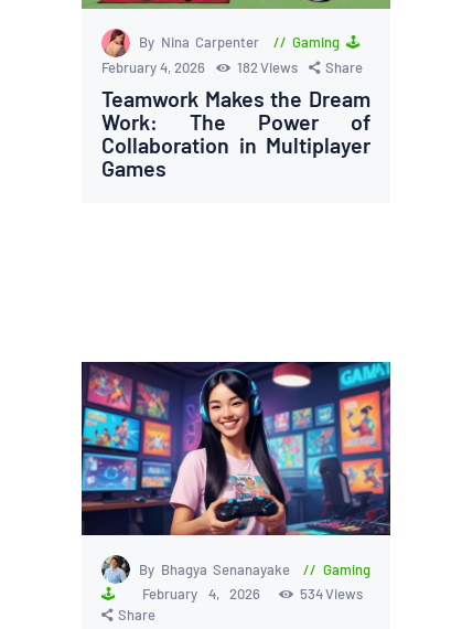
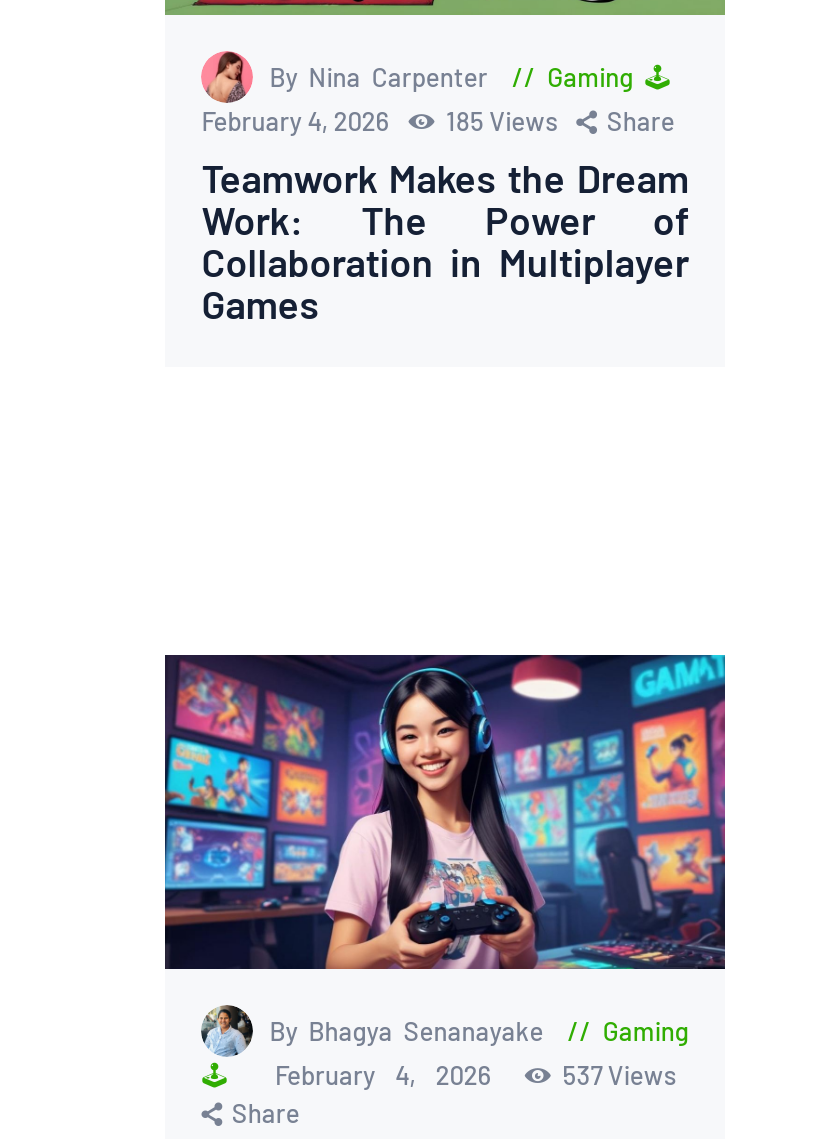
- February 4, 2026 182 Views Share
+ February 4, 2026 185 Views Share

- 534 Views
+ 537 Views
